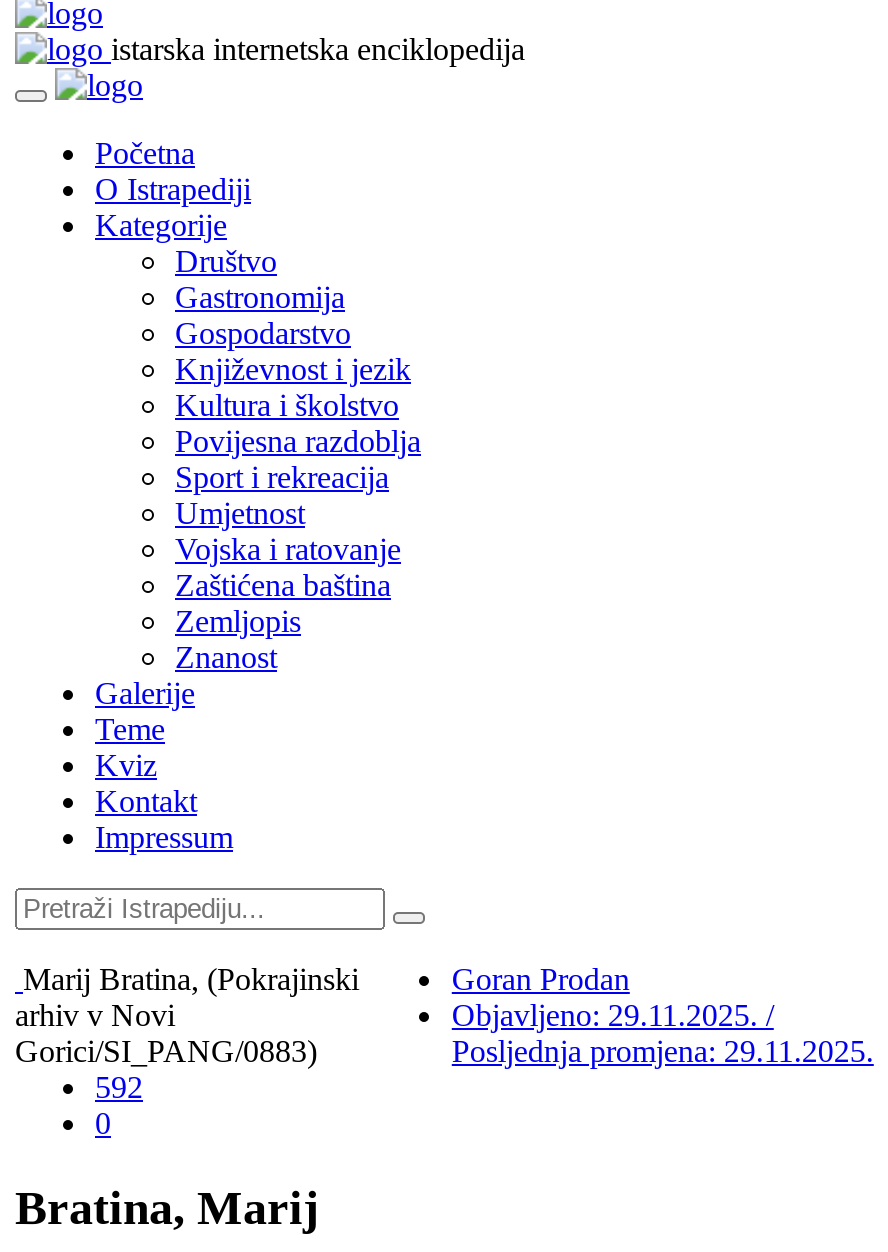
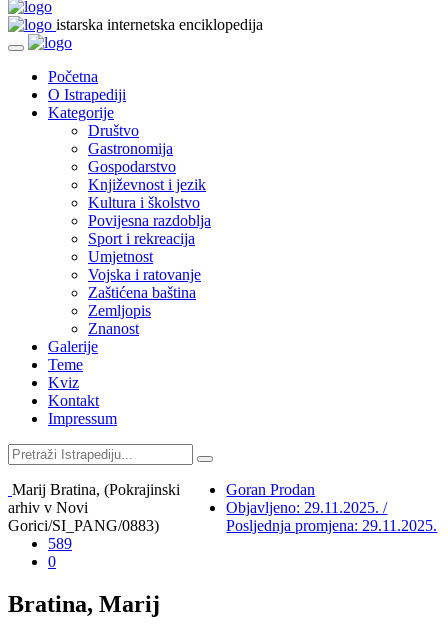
- 592
+ 589
